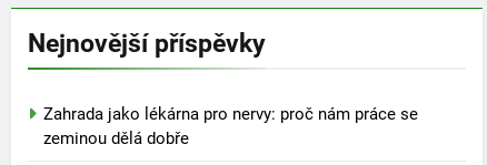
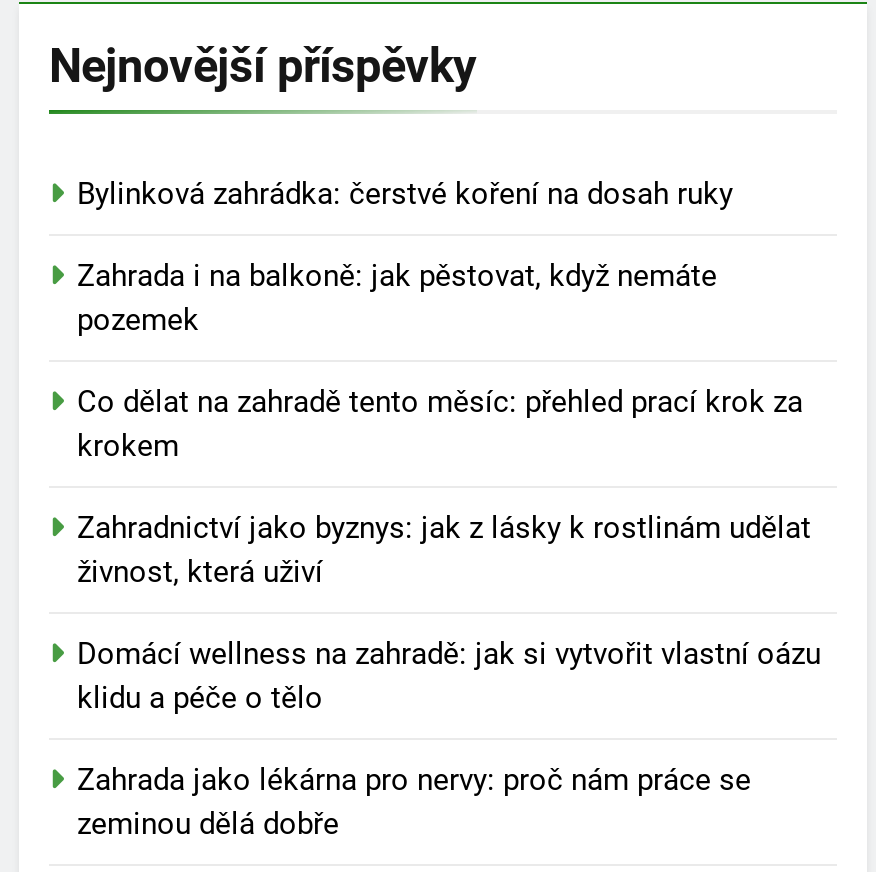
+ Bylinková zahrádka: čerstvé koření na dosah ruky
+ Zahrada i na balkoně: jak pěstovat, když nemáte
+ pozemek
+ Co dělat na zahradě tento měsíc: přehled prací krok za
+ krokem
+ Zahradnictví jako byznys: jak z lásky k rostlinám udělat
+ živnost, která uživí
+ Domácí wellness na zahradě: jak si vytvořit vlastní oázu
+ klidu a péče o tělo
